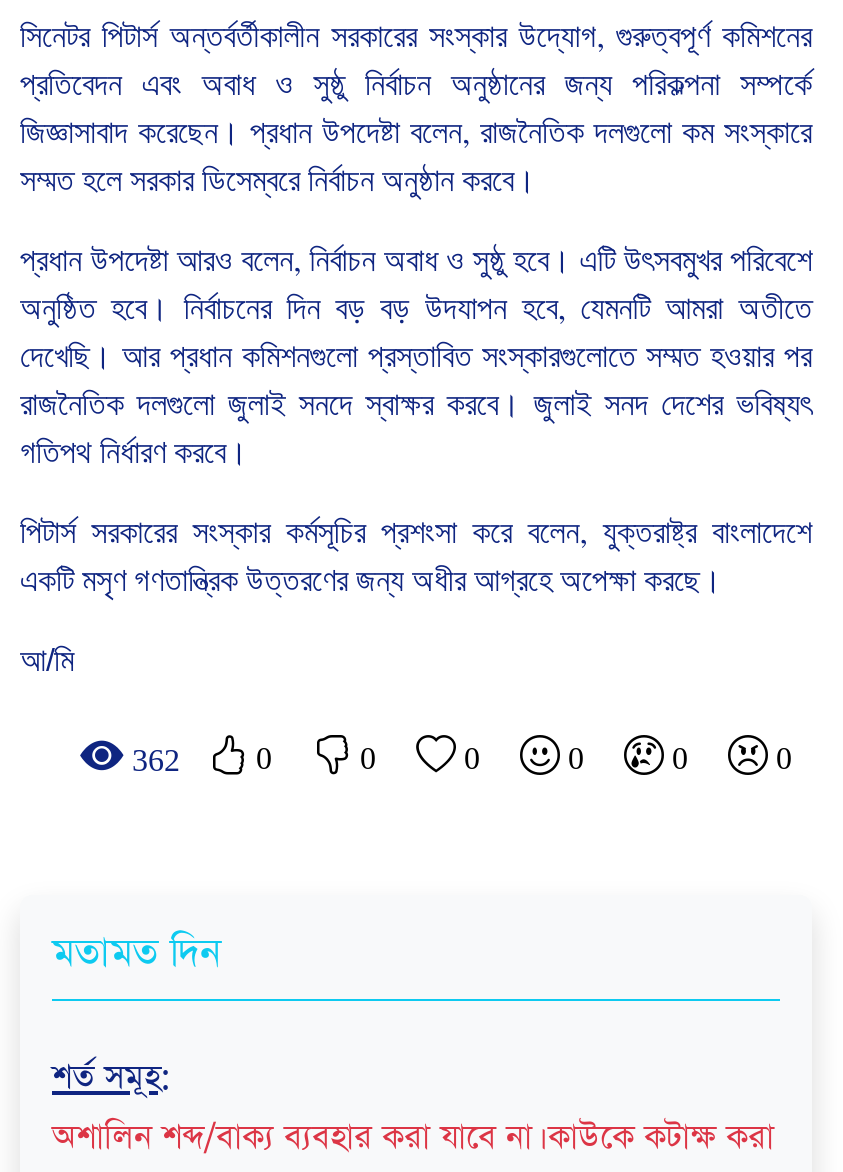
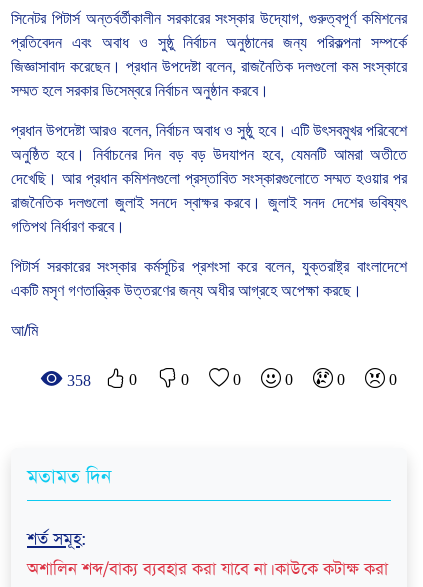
- 362 0
+ 358 0
